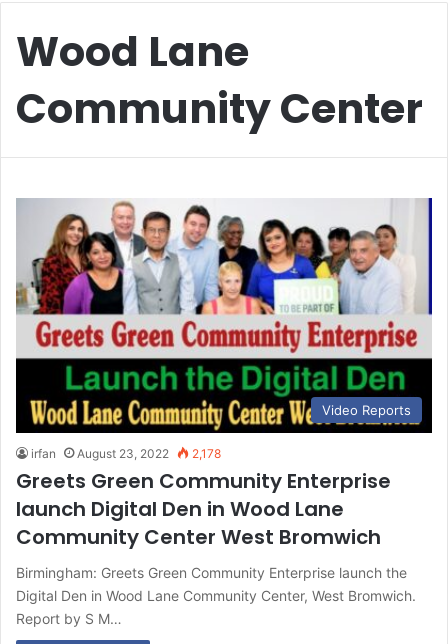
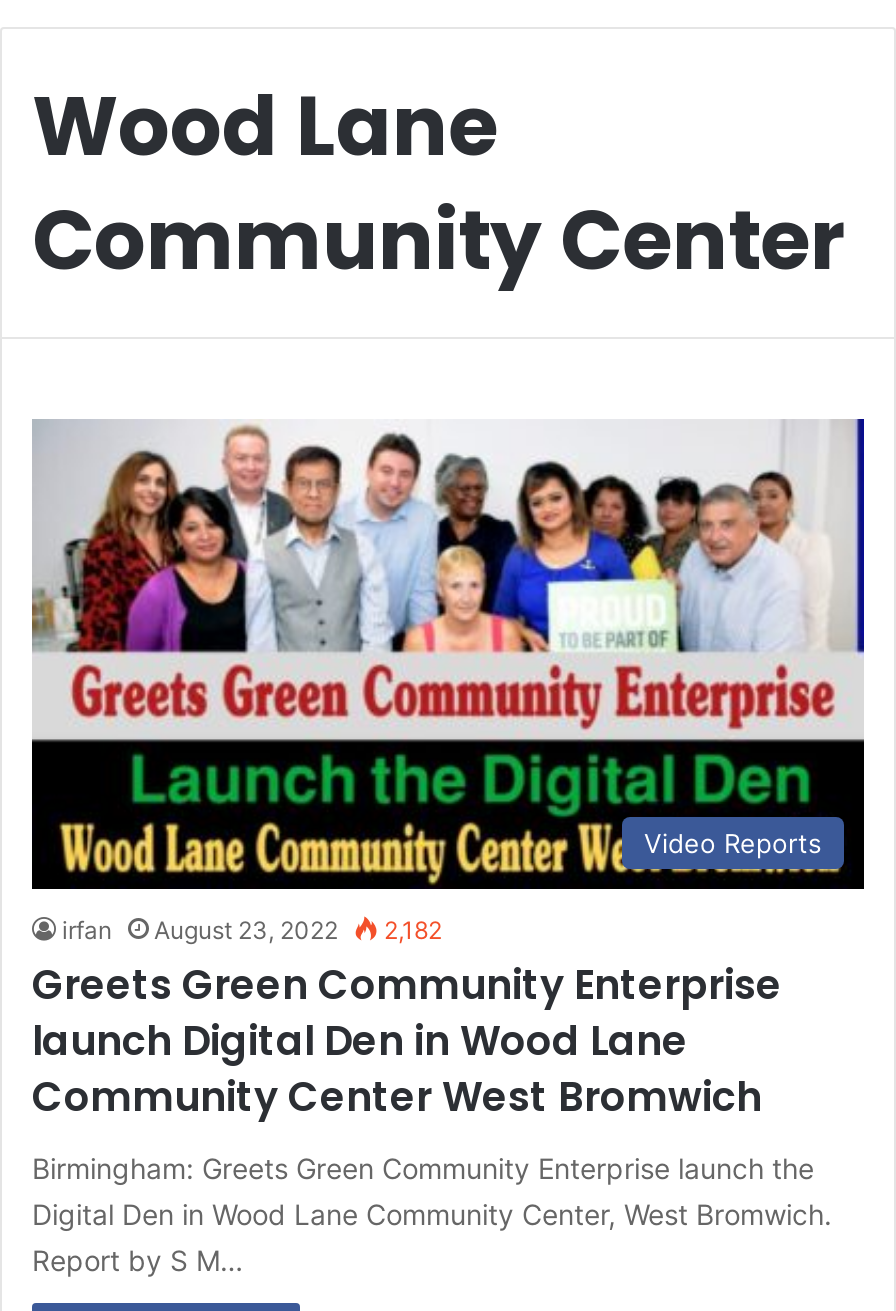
- irfan August 23, 2022 2,178
+ irfan August 23, 2022 2,182
